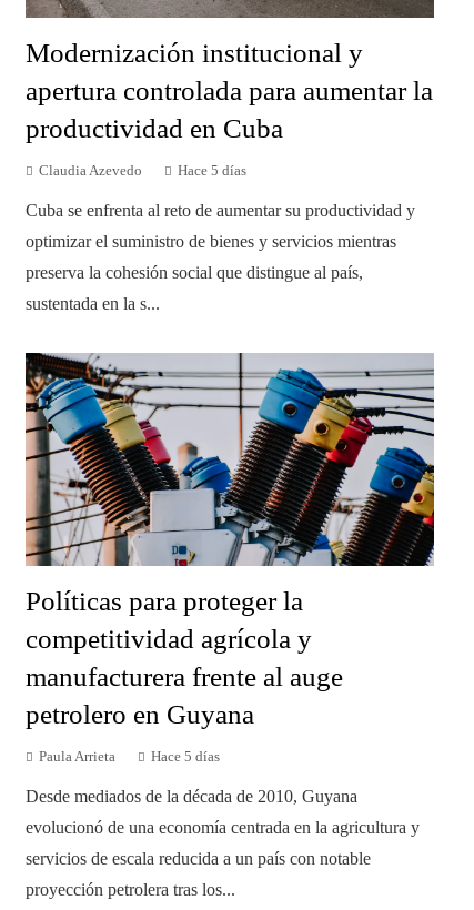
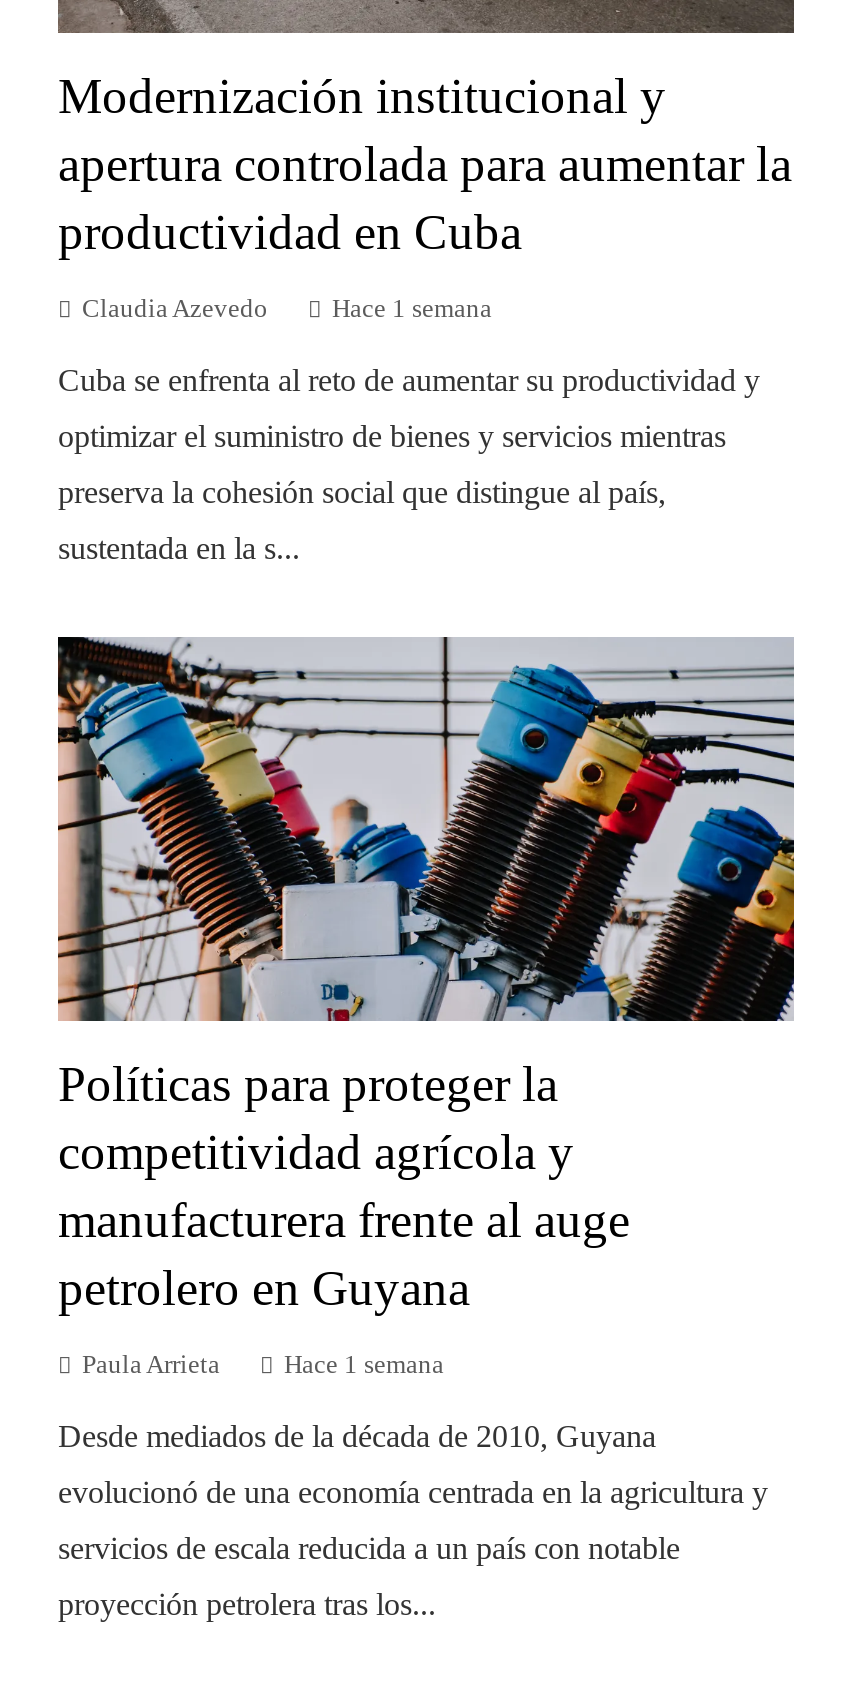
- Hace 5 días
+ Hace 1 semana

- Hace 5 días
+ Hace 1 semana
